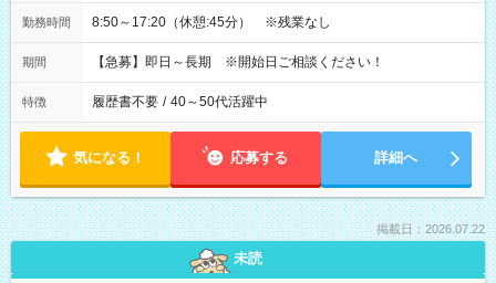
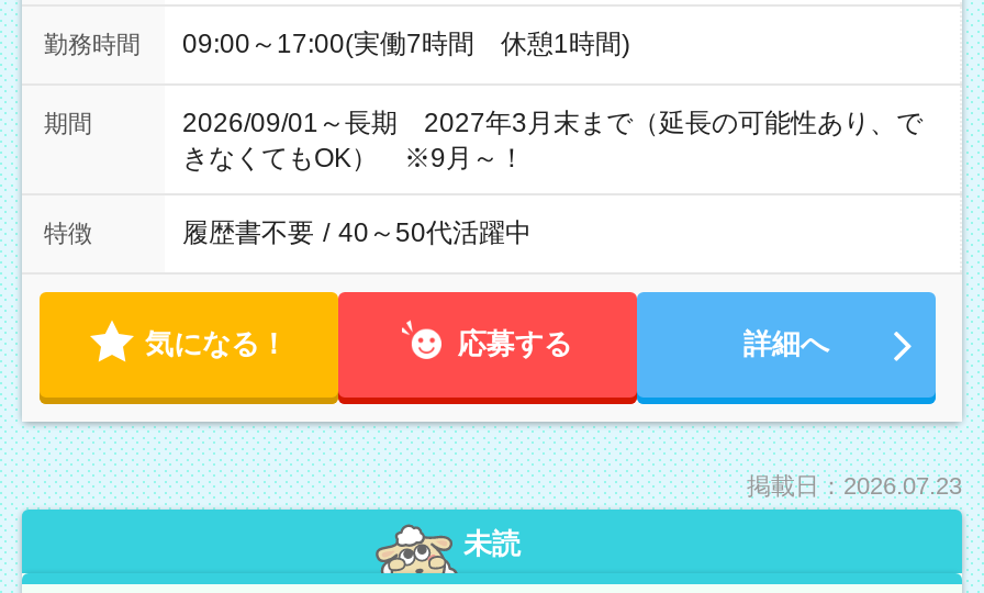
- 8:50～17:20（休憩:45分） ※残業なし
+ 09:00～17:00(実働7時間 休憩1時間)

- 【急募】即日～長期 ※開始日ご相談ください！
+ 2026/09/01～長期 2027年3月末まで（延長の可能性あり、で
+ きなくてもOK） ※9月～！

- 掲載日：2026.07.22
+ 掲載日：2026.07.23
